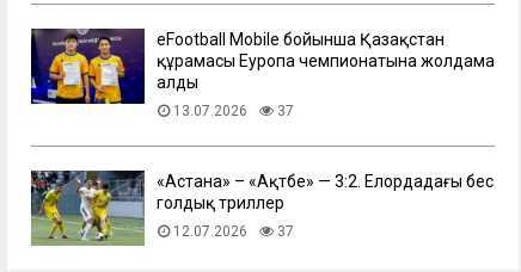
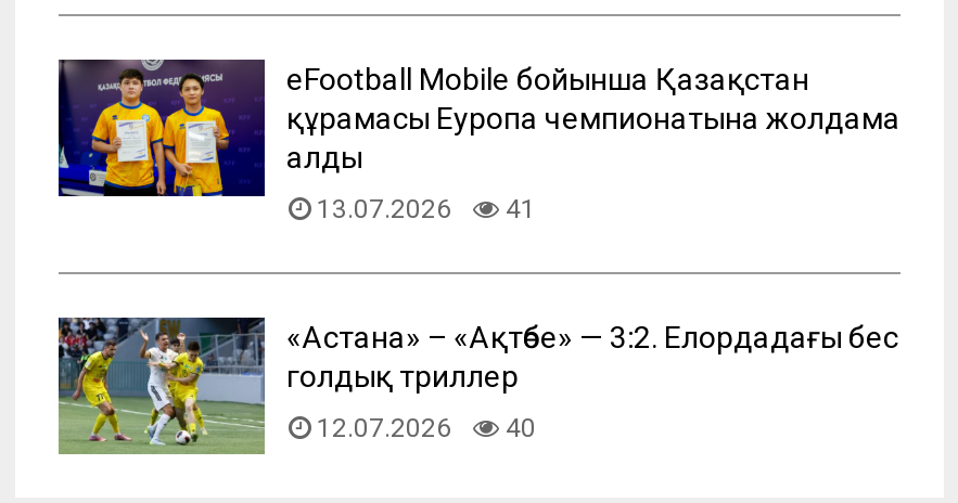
- 13.07.2026 37
+ 13.07.2026 41

- 12.07.2026 37
+ 12.07.2026 40
